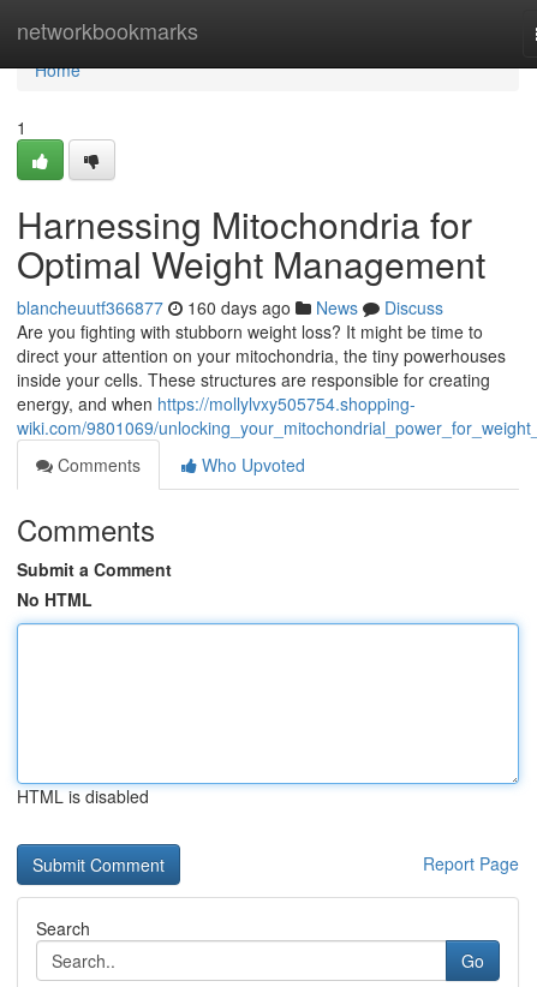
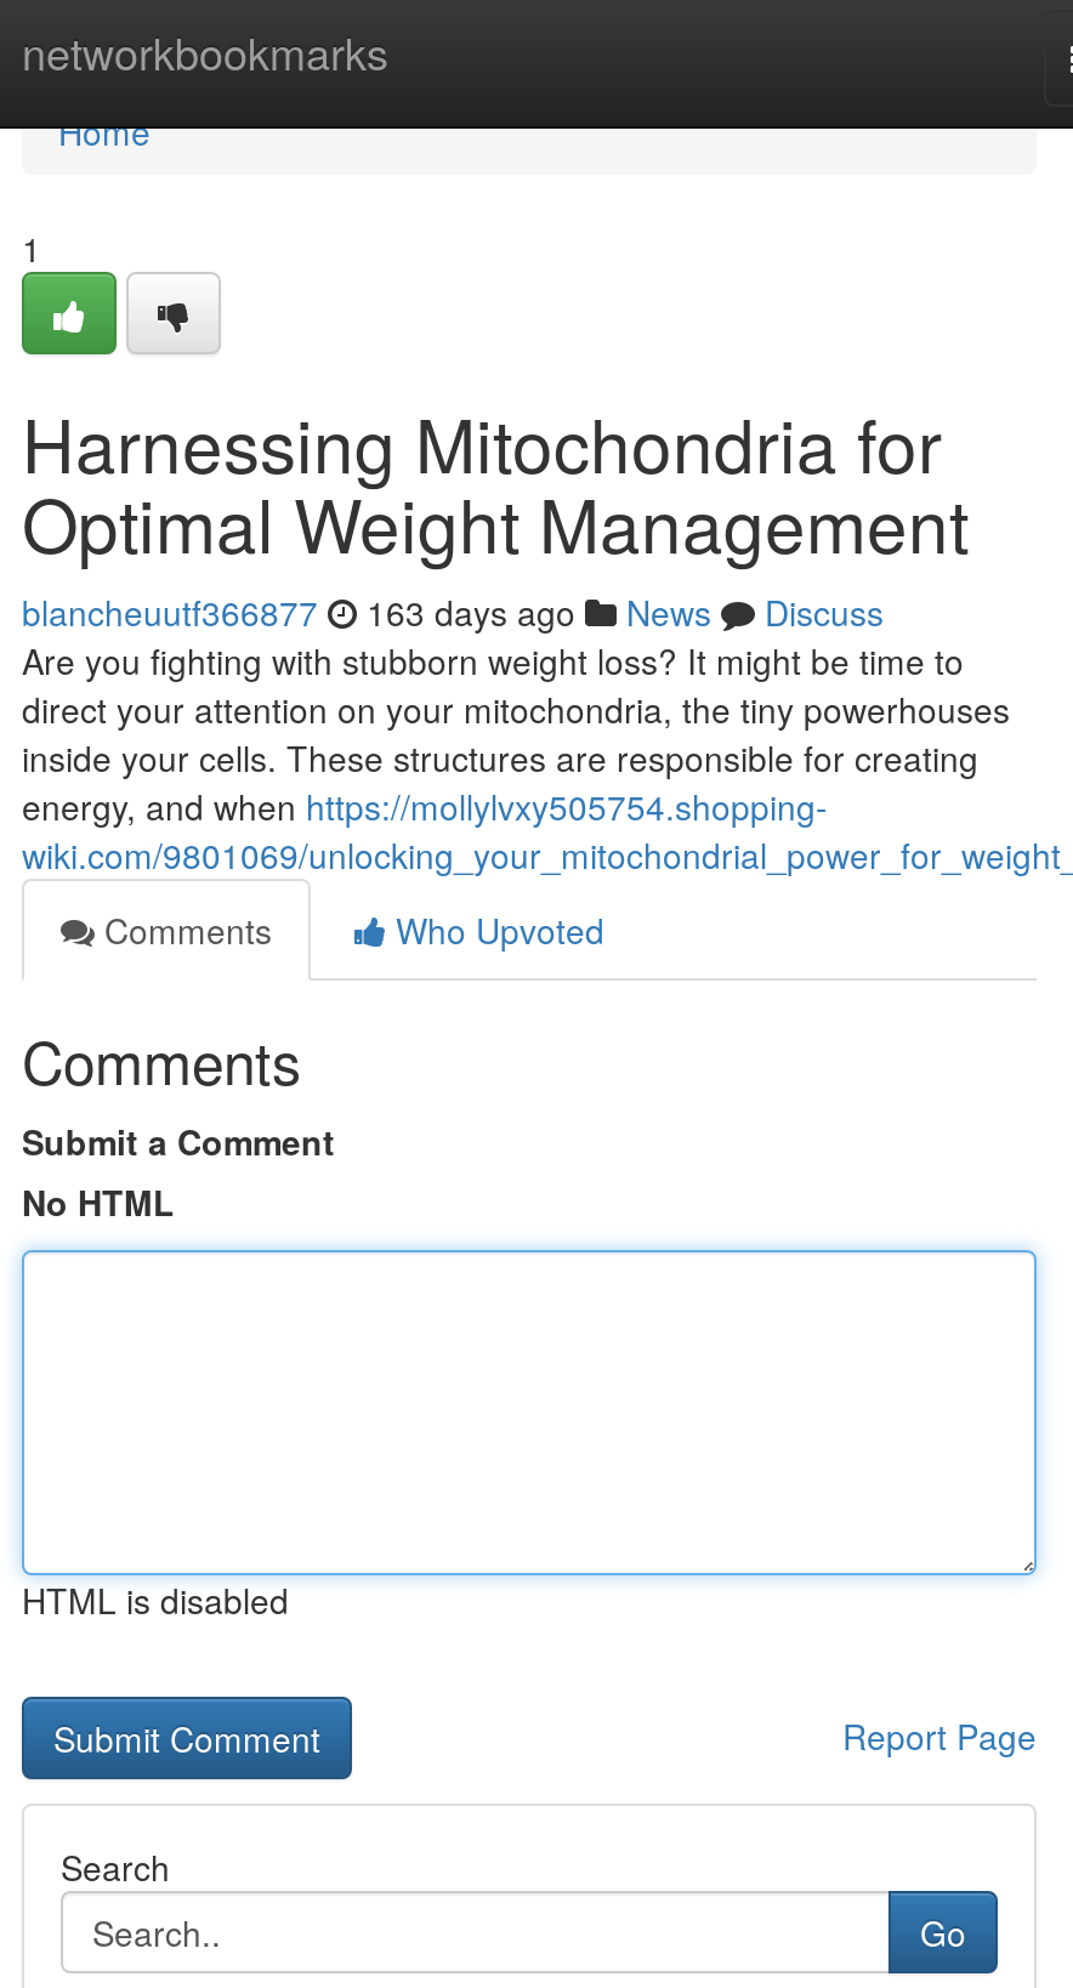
- blancheuutf366877 160 days ago News Discuss
+ blancheuutf366877 163 days ago News Discuss
